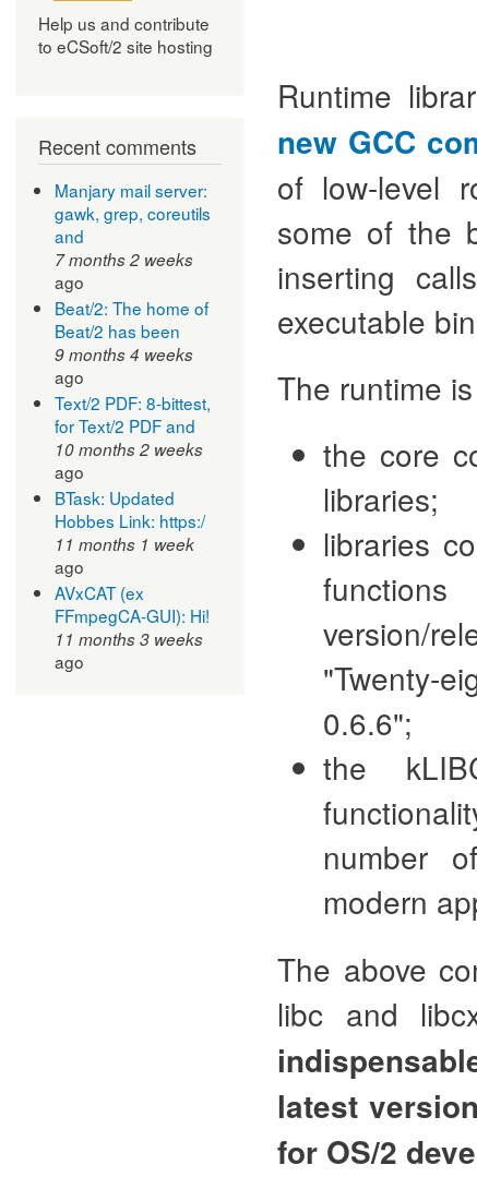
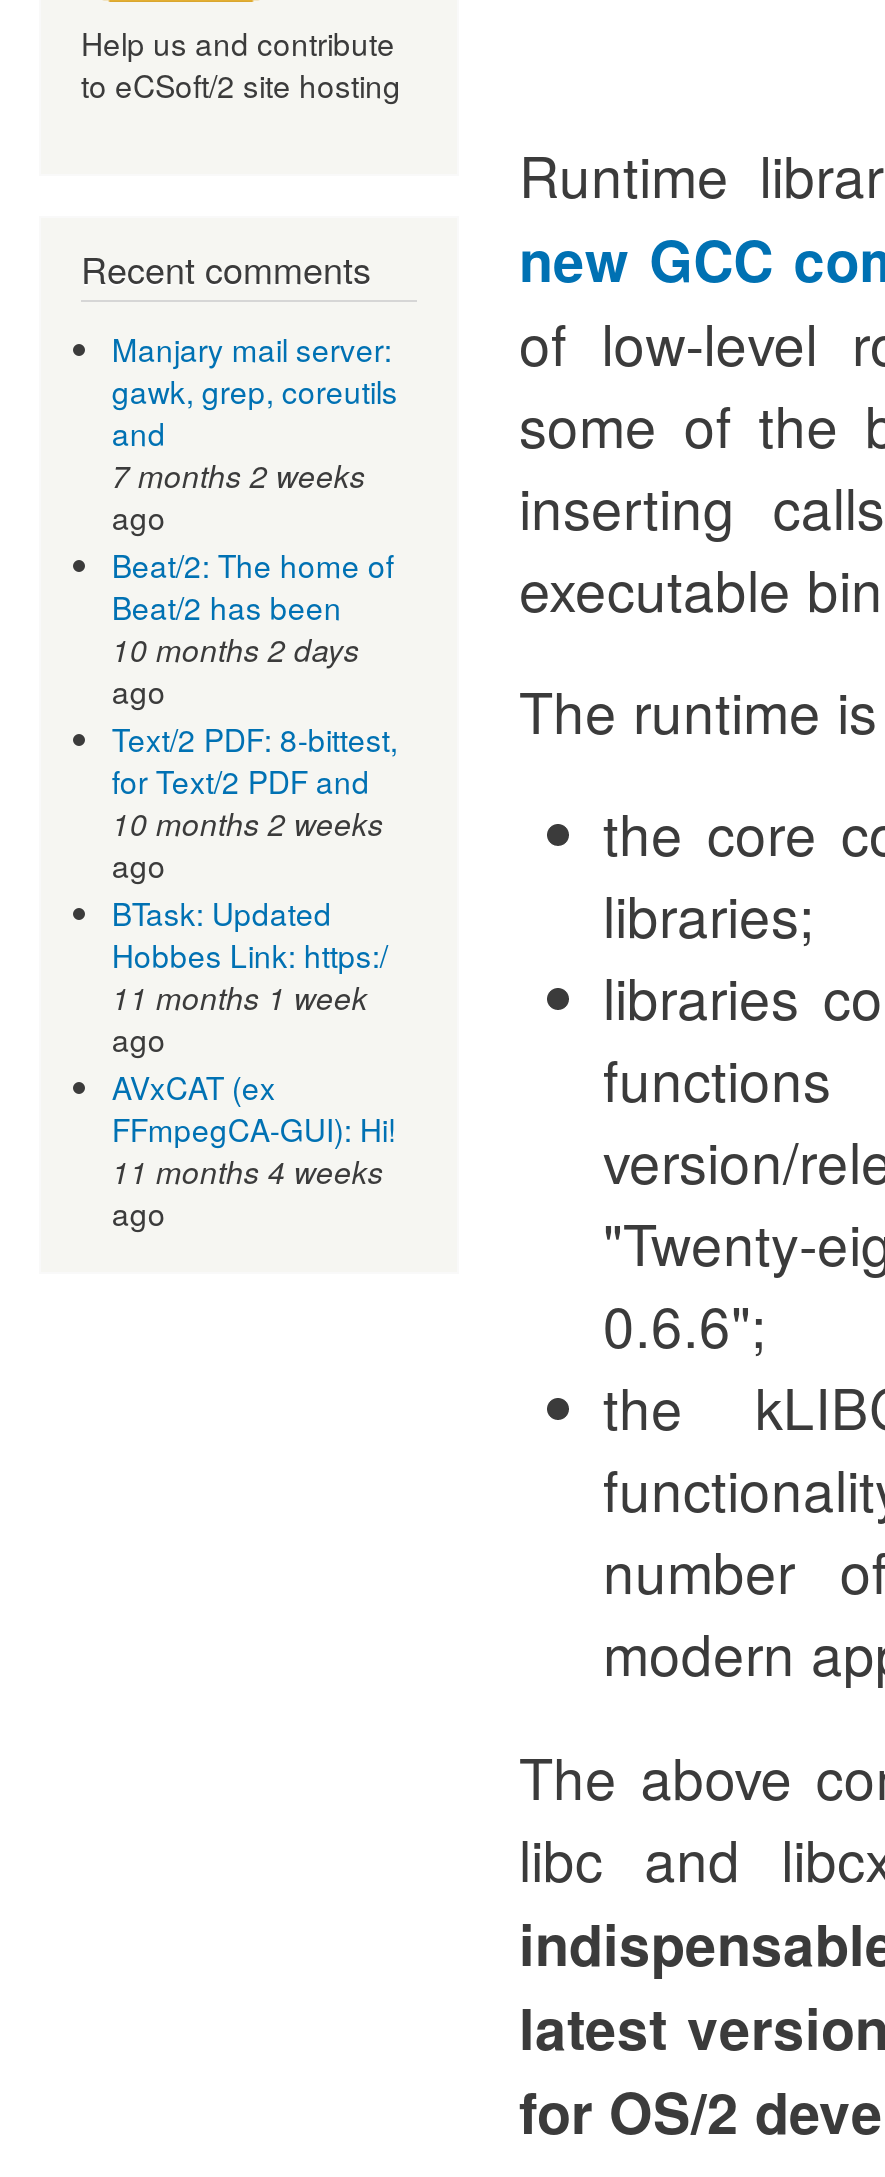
- 9 months 4 weeks
+ 10 months 2 days

- 11 months 3 weeks
+ 11 months 4 weeks
